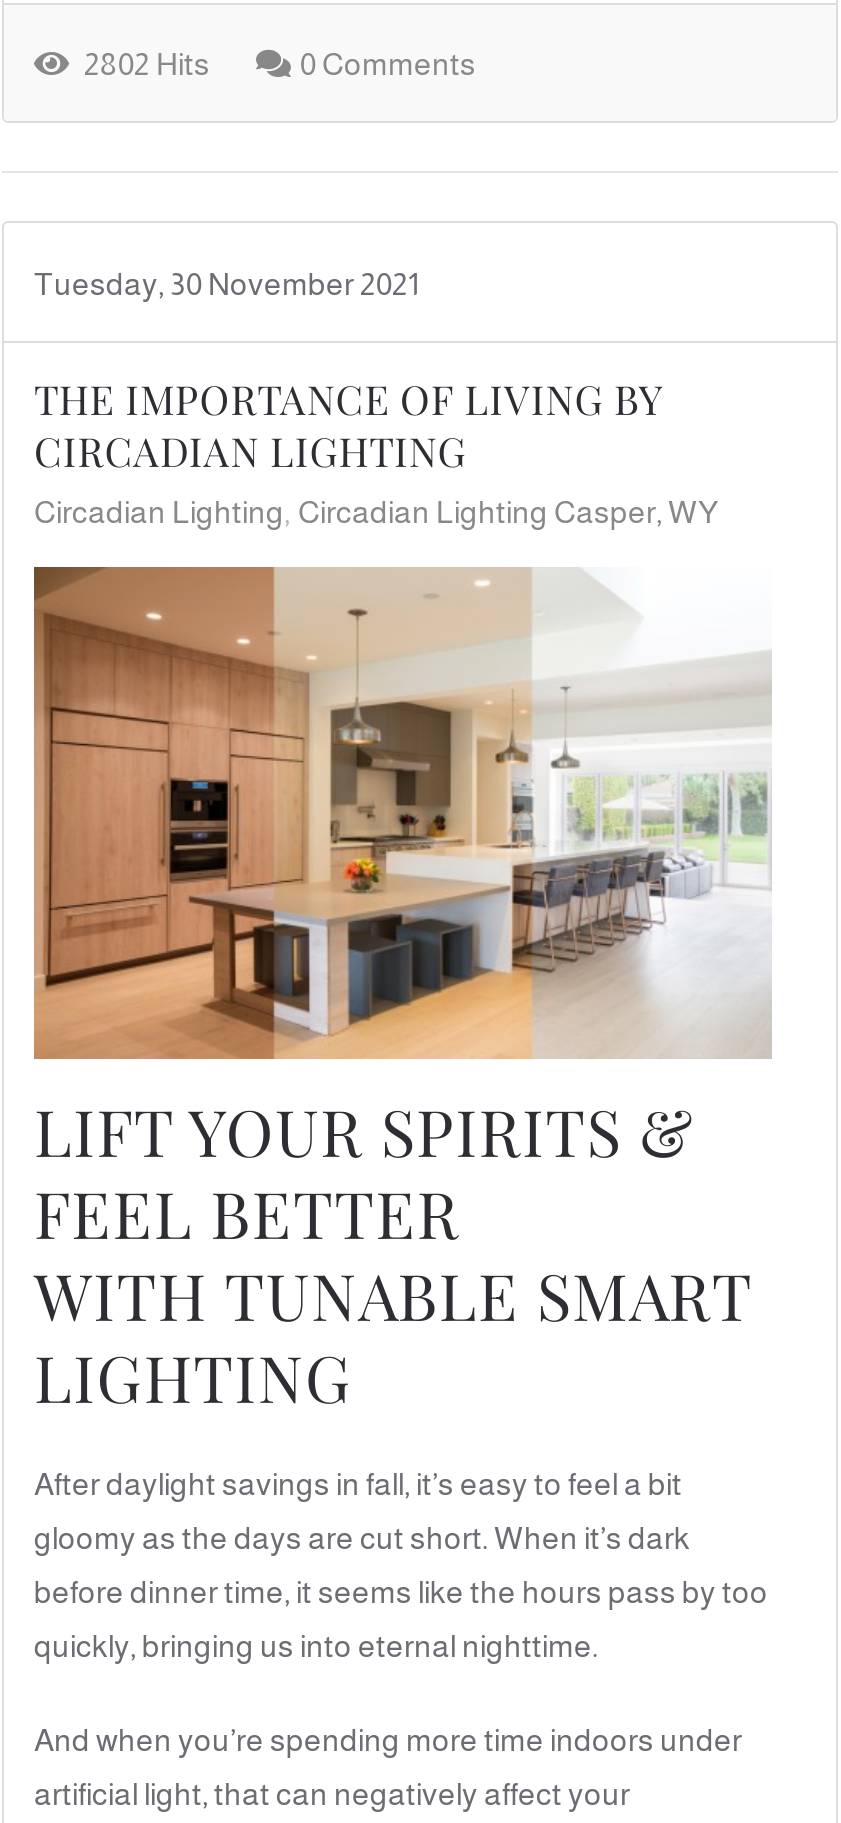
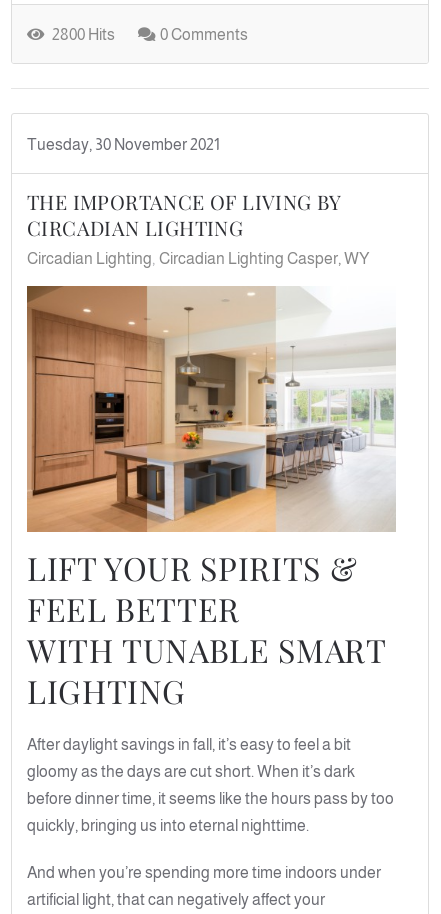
- 2802 Hits
+ 2800 Hits
